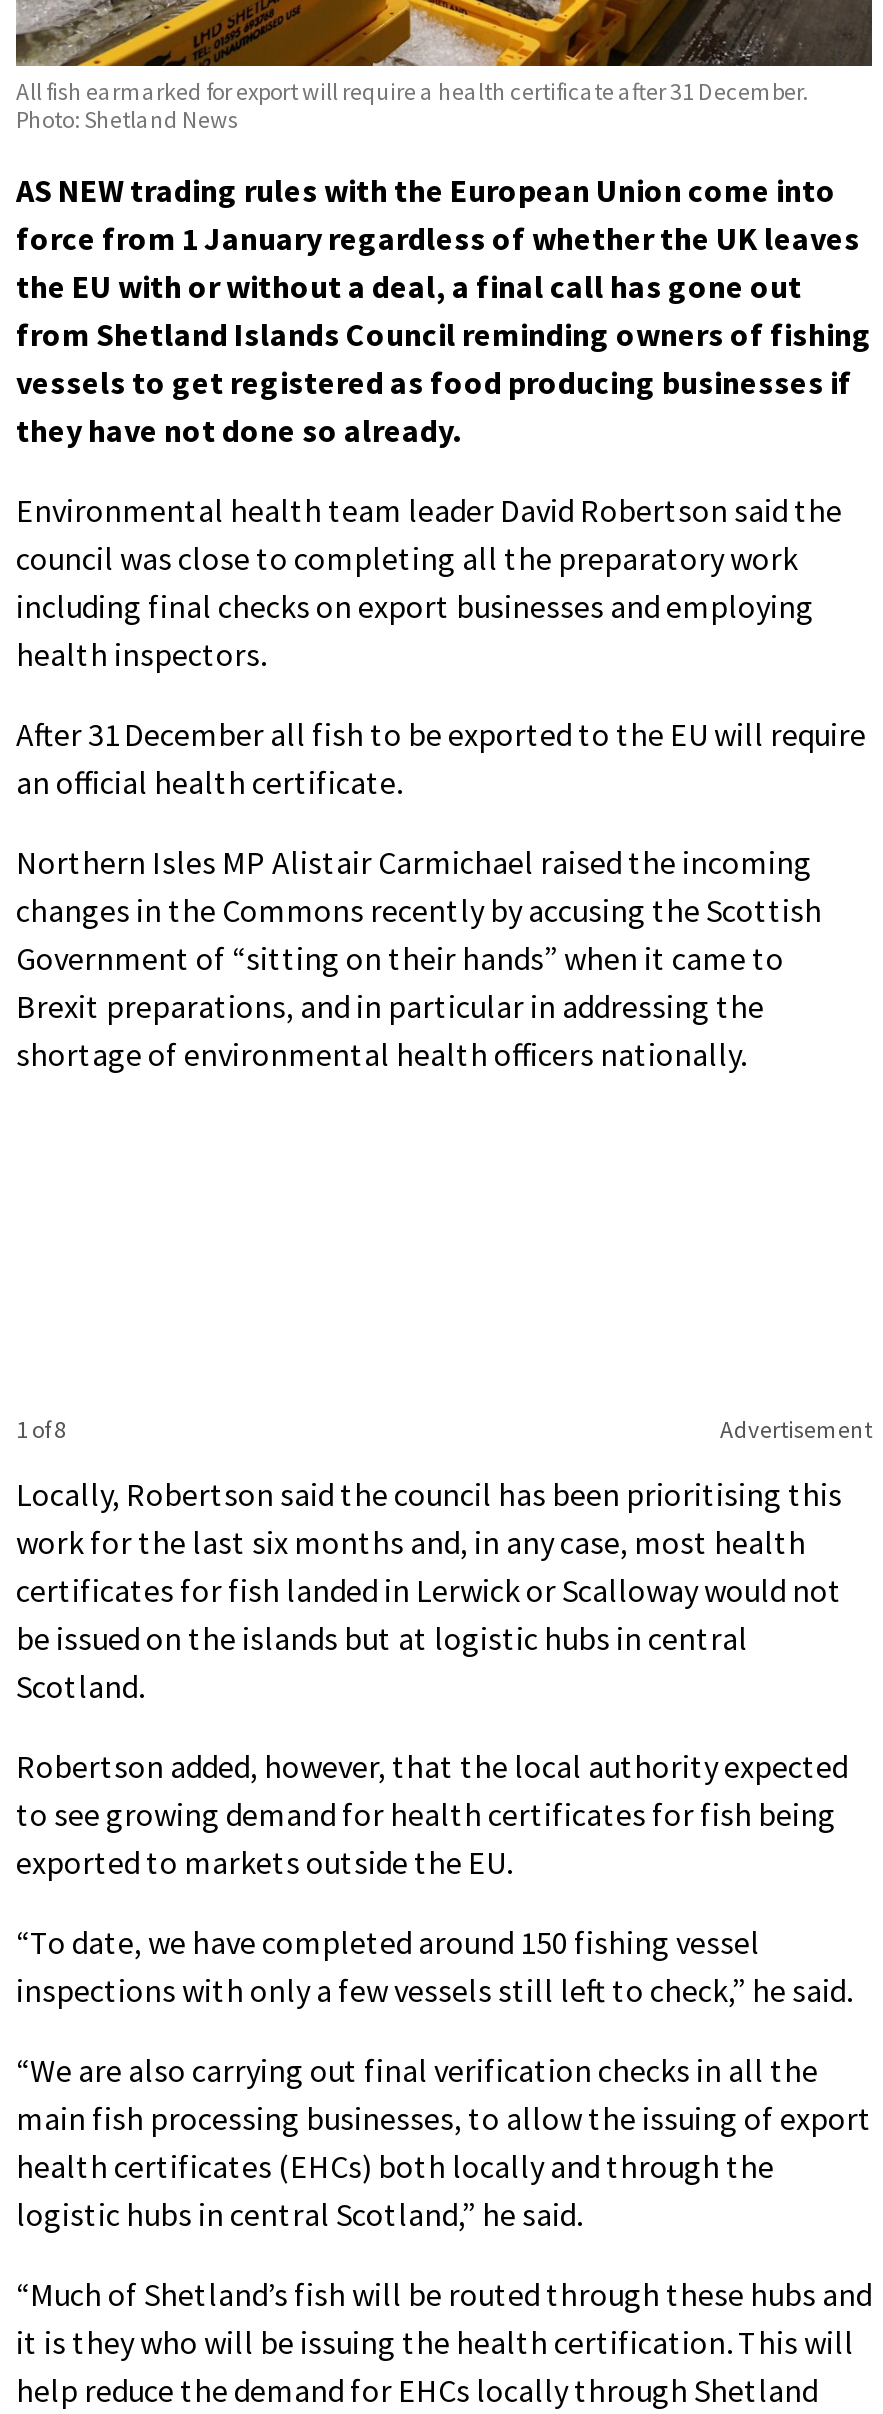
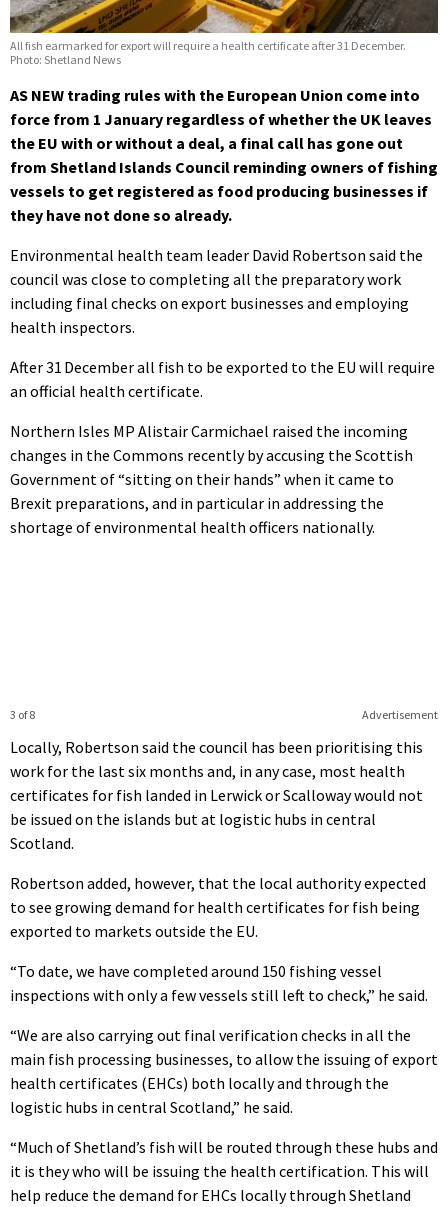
- 1 of 8
+ 3 of 8
